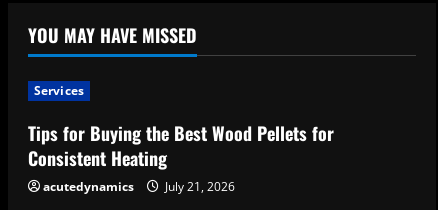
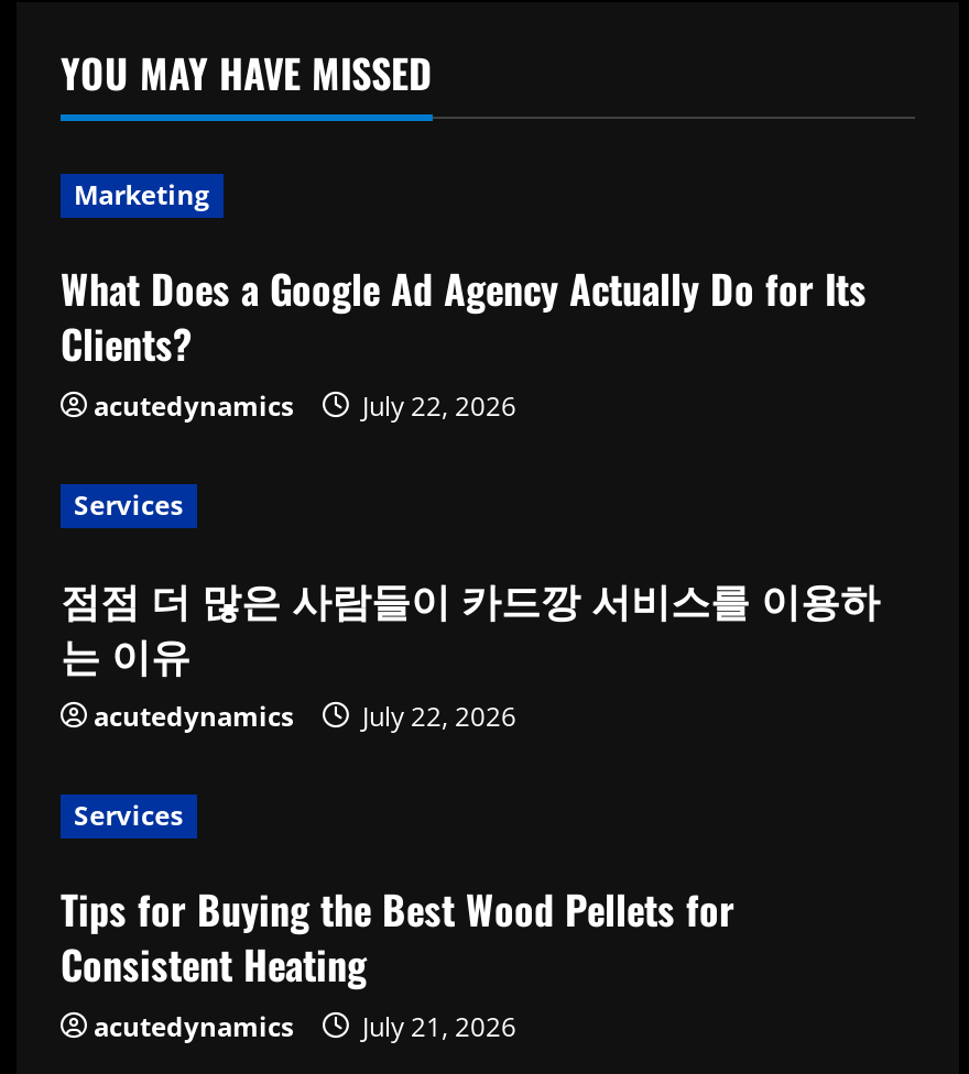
+ Marketing
+ What Does a Google Ad Agency Actually Do for Its
+ Clients?
+ acutedynamics
+ July 22, 2026
+ Services
+ 점점 더 많은 사람들이 카드깡 서비스를 이용하
+ 는 이유
+ acutedynamics
+ July 22, 2026
